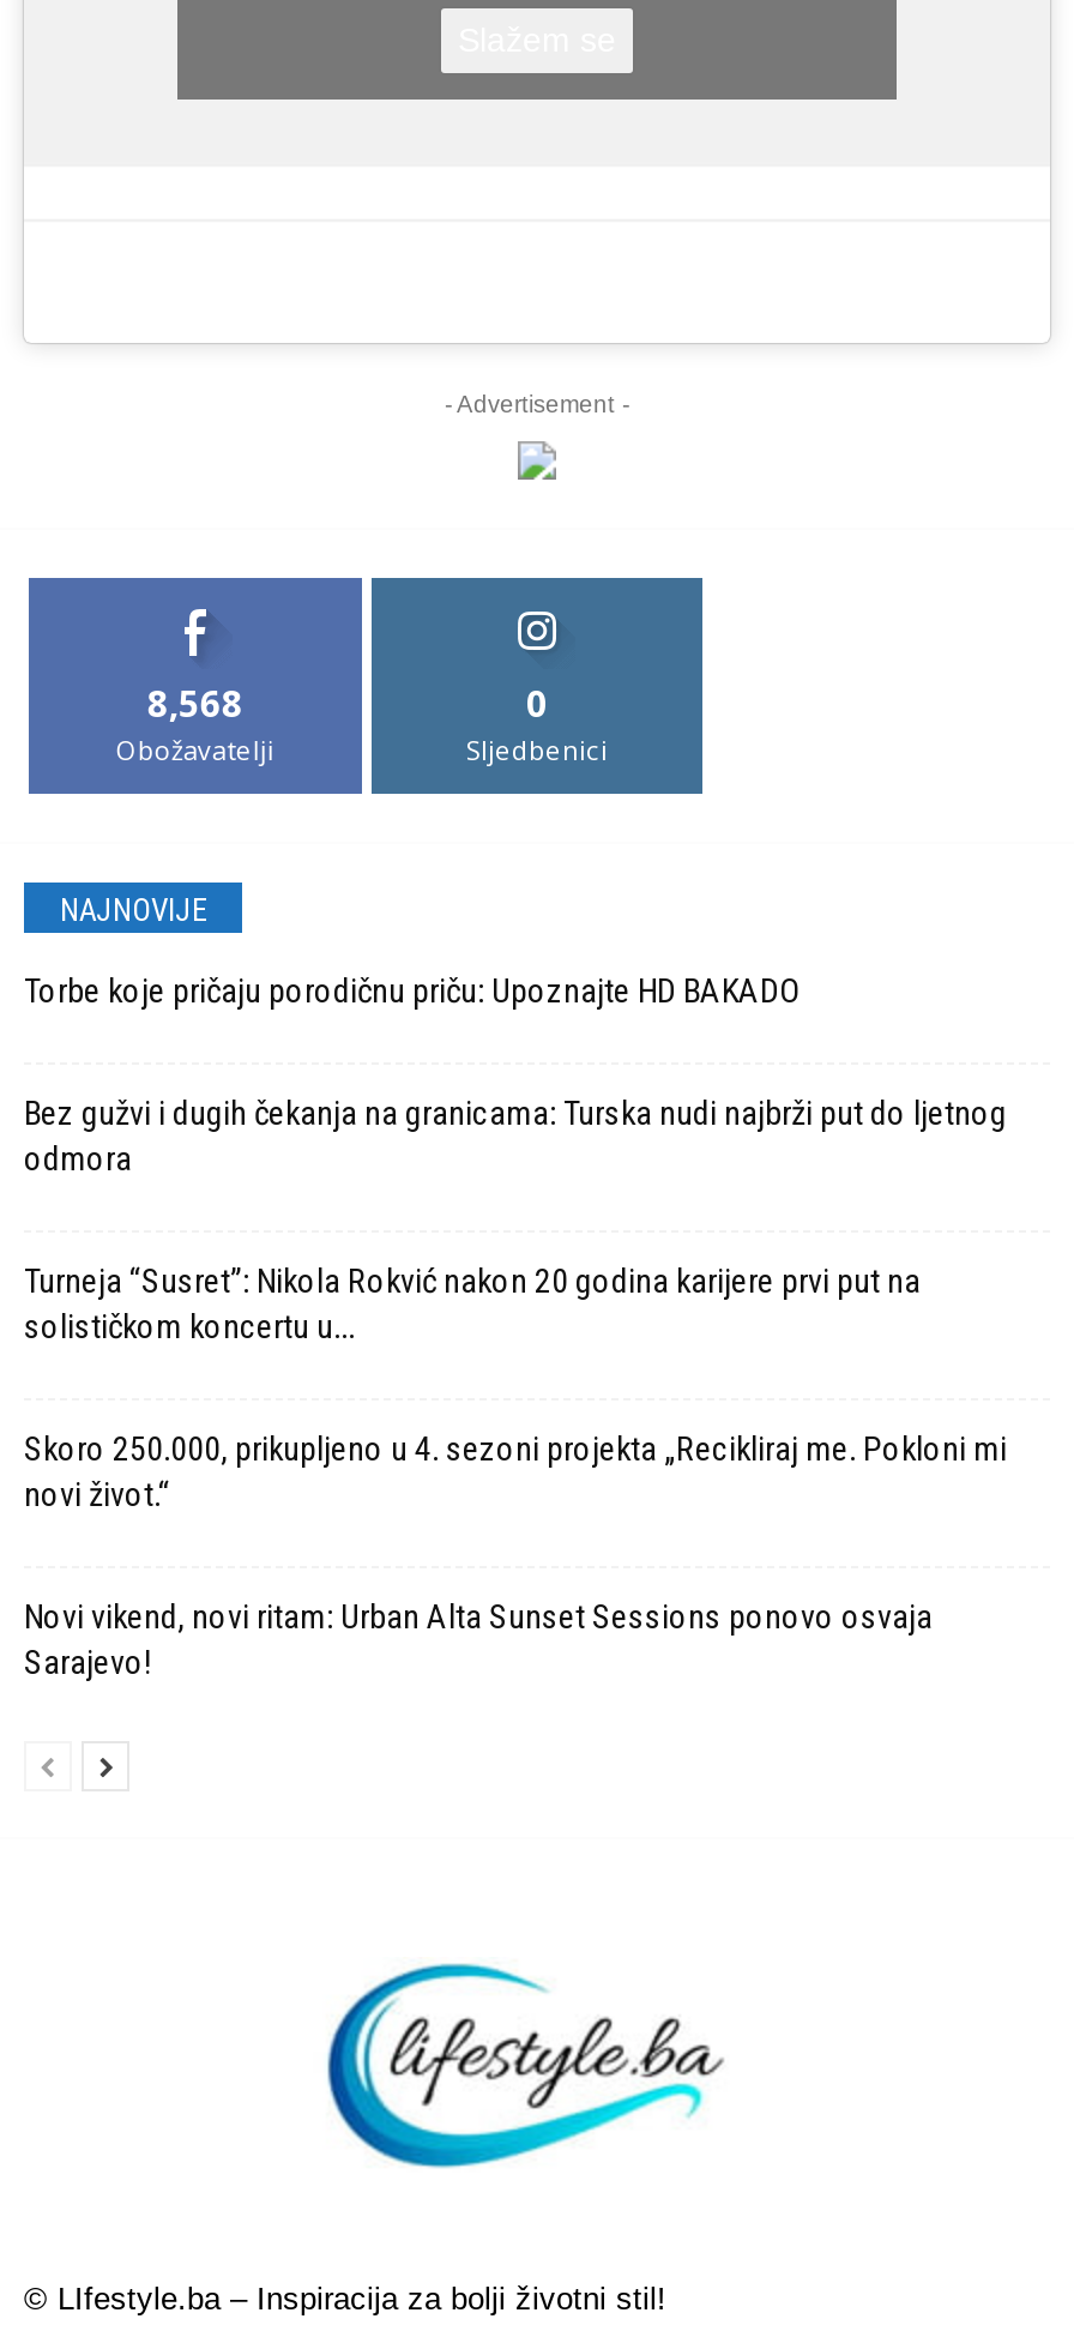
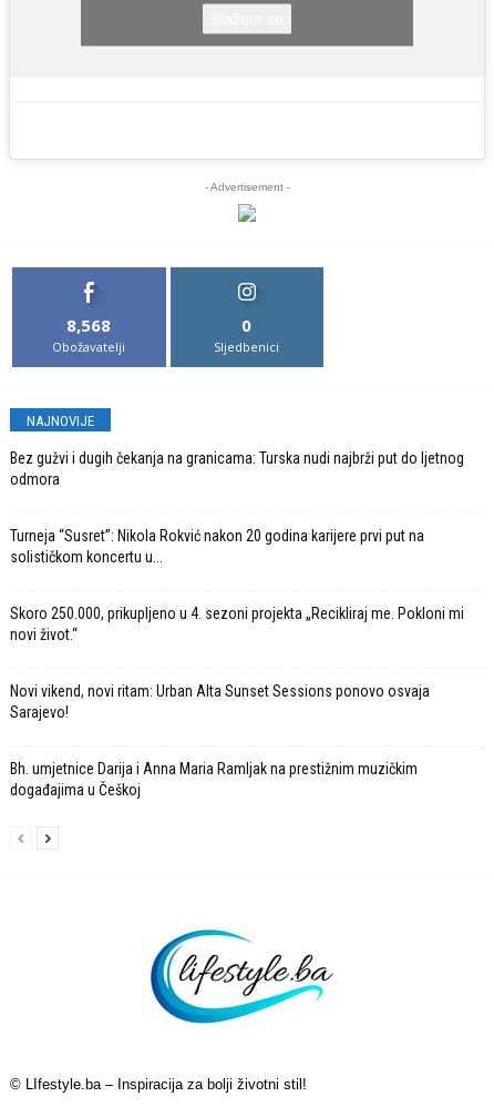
- Torbe koje pričaju porodičnu priču: Upoznajte HD BAKADO

moved up: Bez gužvi i dugih čekanja na granicama: Turska nudi najbrži put do ljetnog | odmora | Turneja “Susret”: Nikola Rokvić nakon 20 godina karijere prvi put na | solističkom koncertu u... | Skoro 250.000, prikupljeno u 4. sezoni projekta „Recikliraj me. Pokloni mi | novi život.“ | Novi vikend, novi ritam: Urban Alta Sunset Sessions ponovo osvaja | Sarajevo!

+ Bh. umjetnice Darija i Anna Maria Ramljak na prestižnim muzičkim
+ događajima u Češkoj
